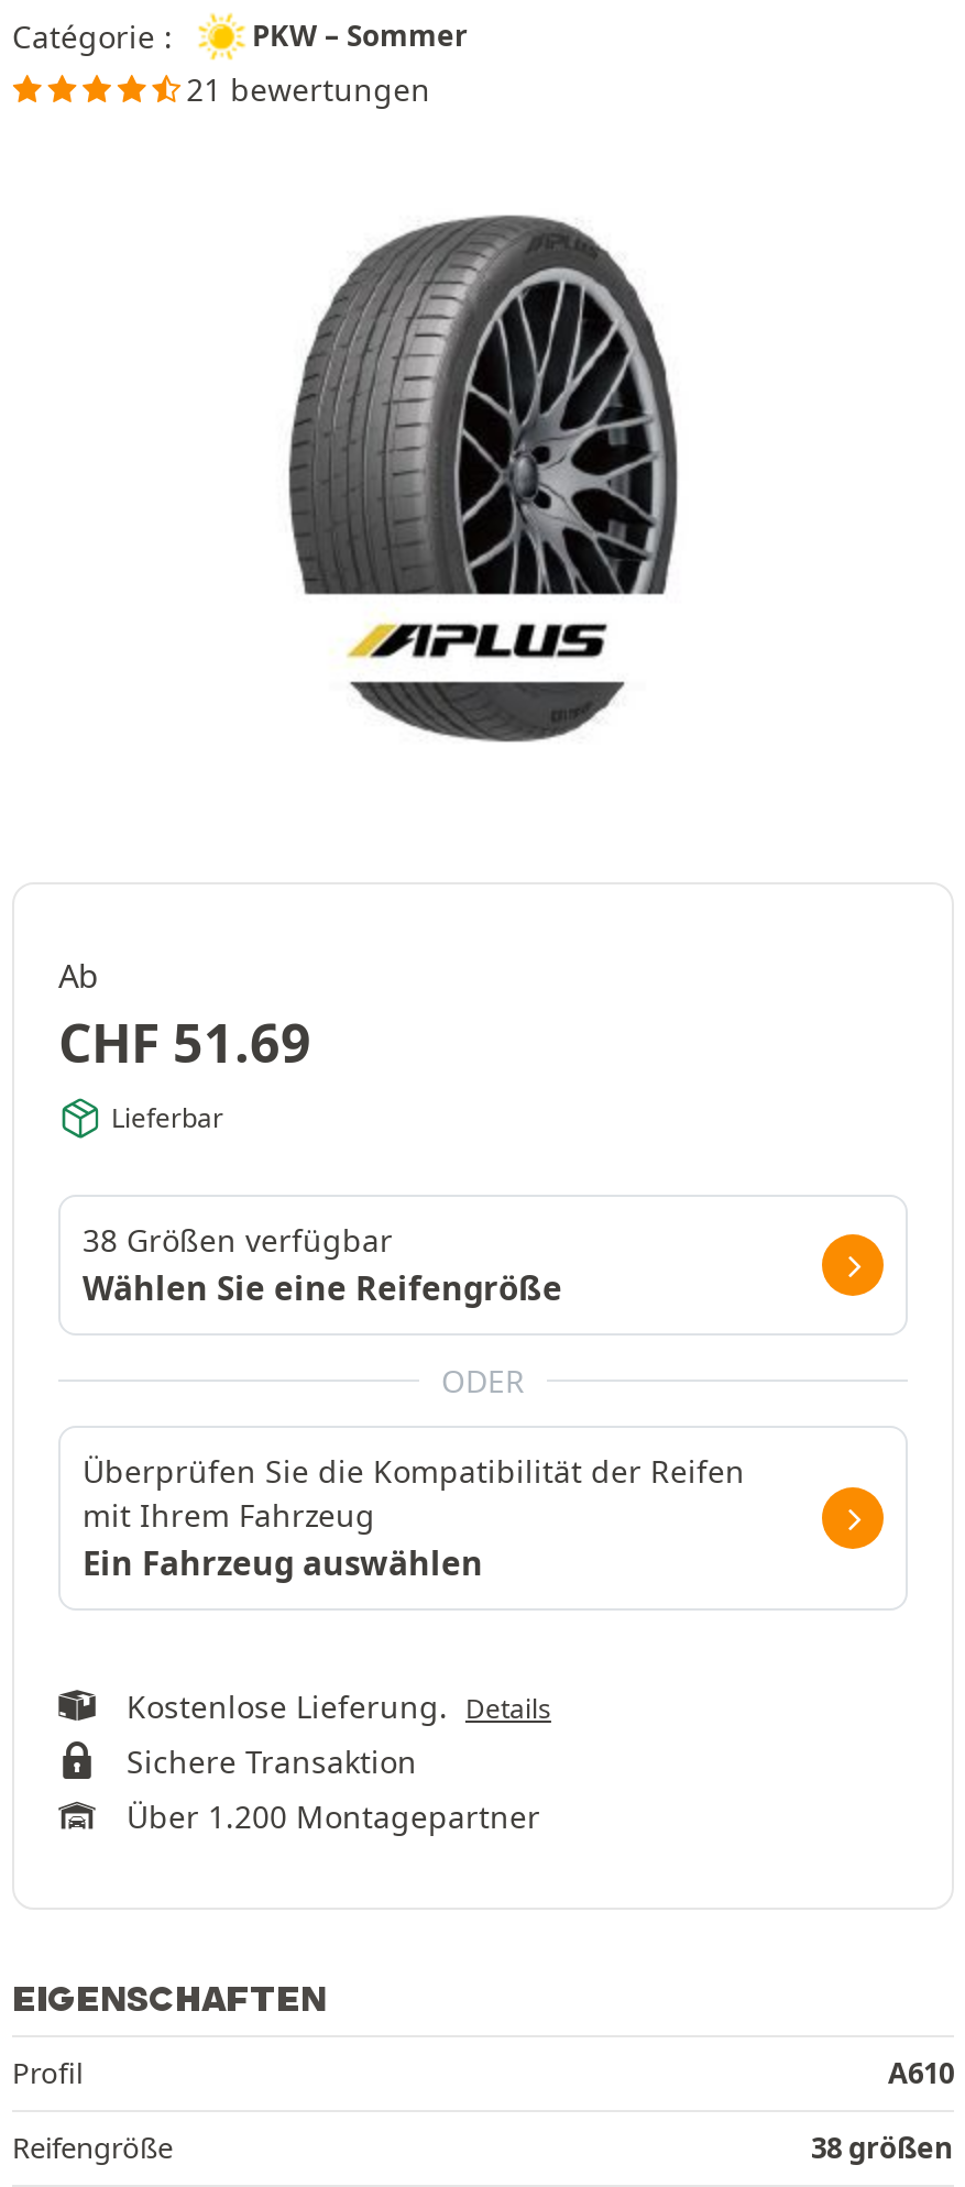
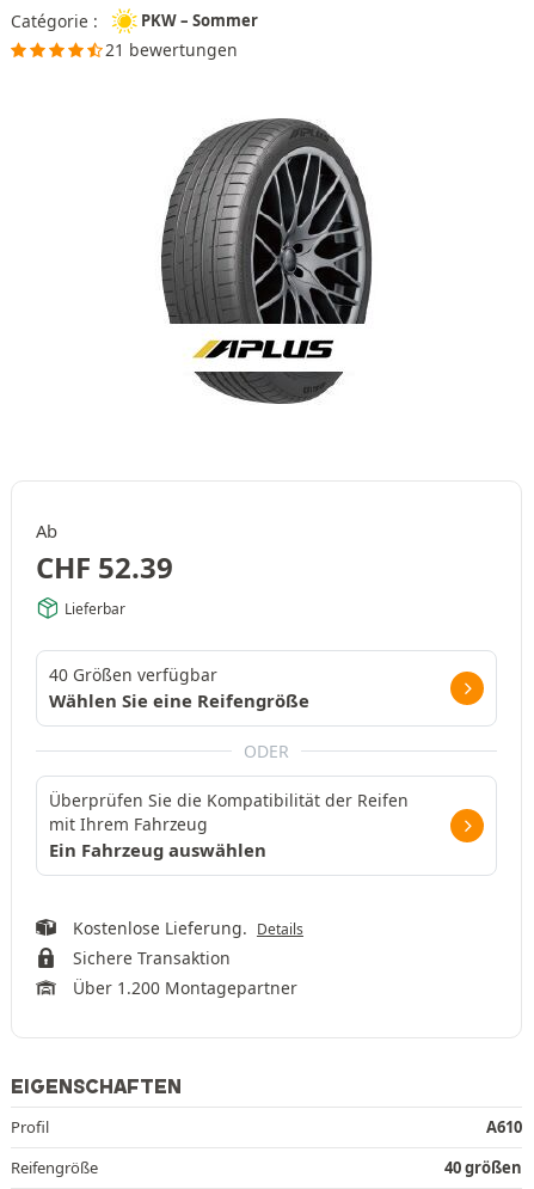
- CHF 51.69
+ CHF 52.39

- 38 Größen verfügbar
+ 40 Größen verfügbar

- 38 größen
+ 40 größen
